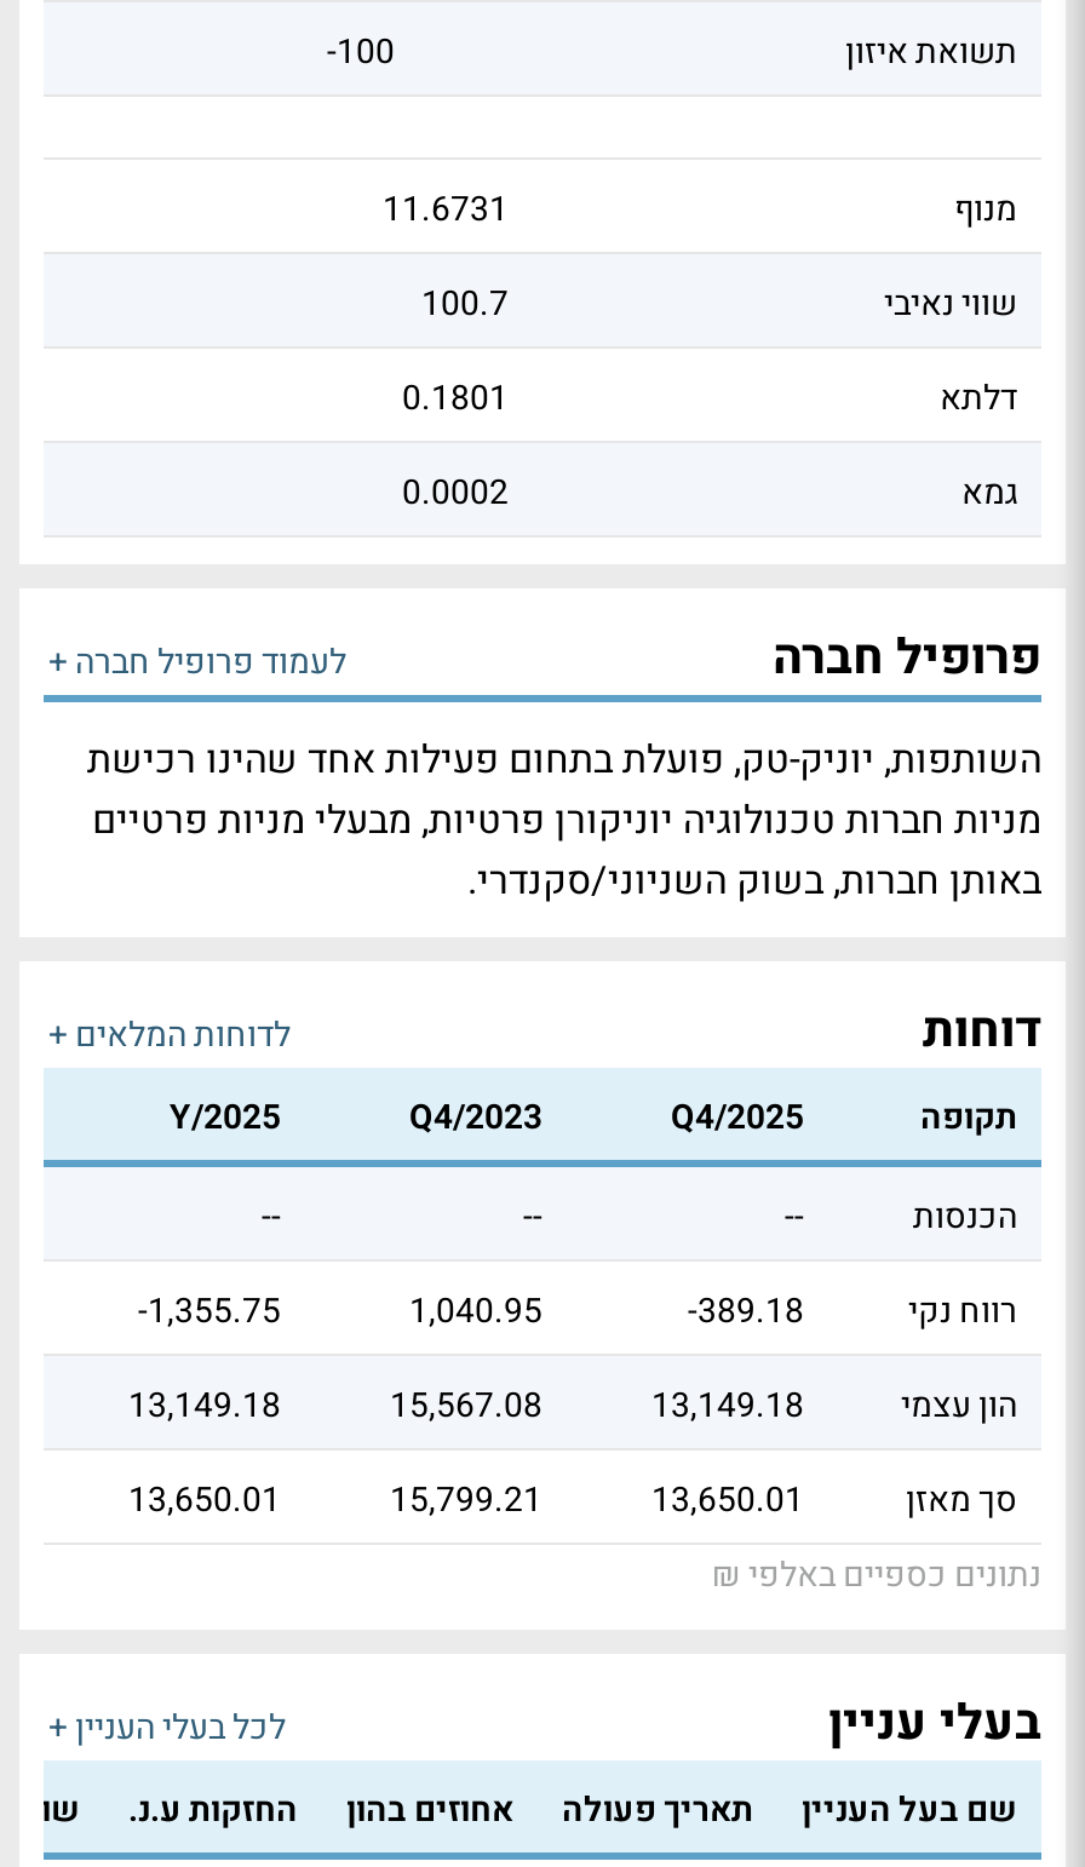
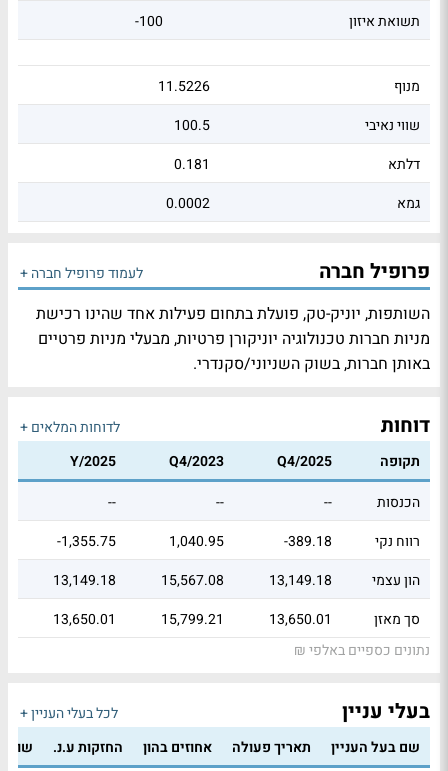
- 11.6731
+ 11.5226

- 100.7
+ 100.5

- 0.1801
+ 0.181
